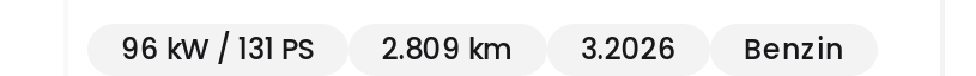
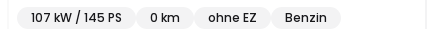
- 96 kW / 131 PS
- 2.809 km
- 3.2026
+ 107 kW / 145 PS
+ 0 km
+ ohne EZ
